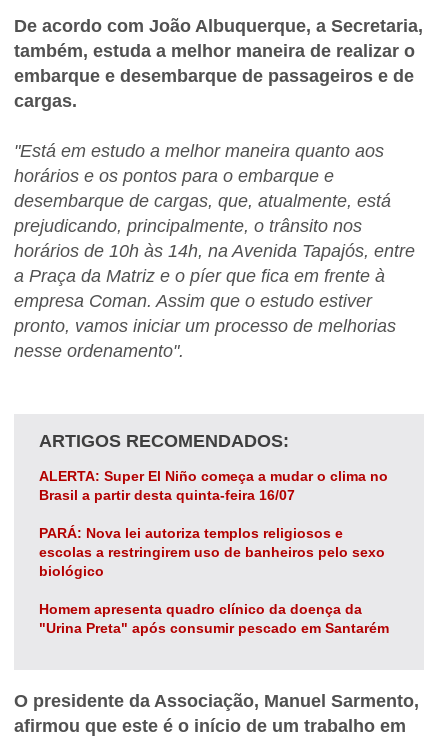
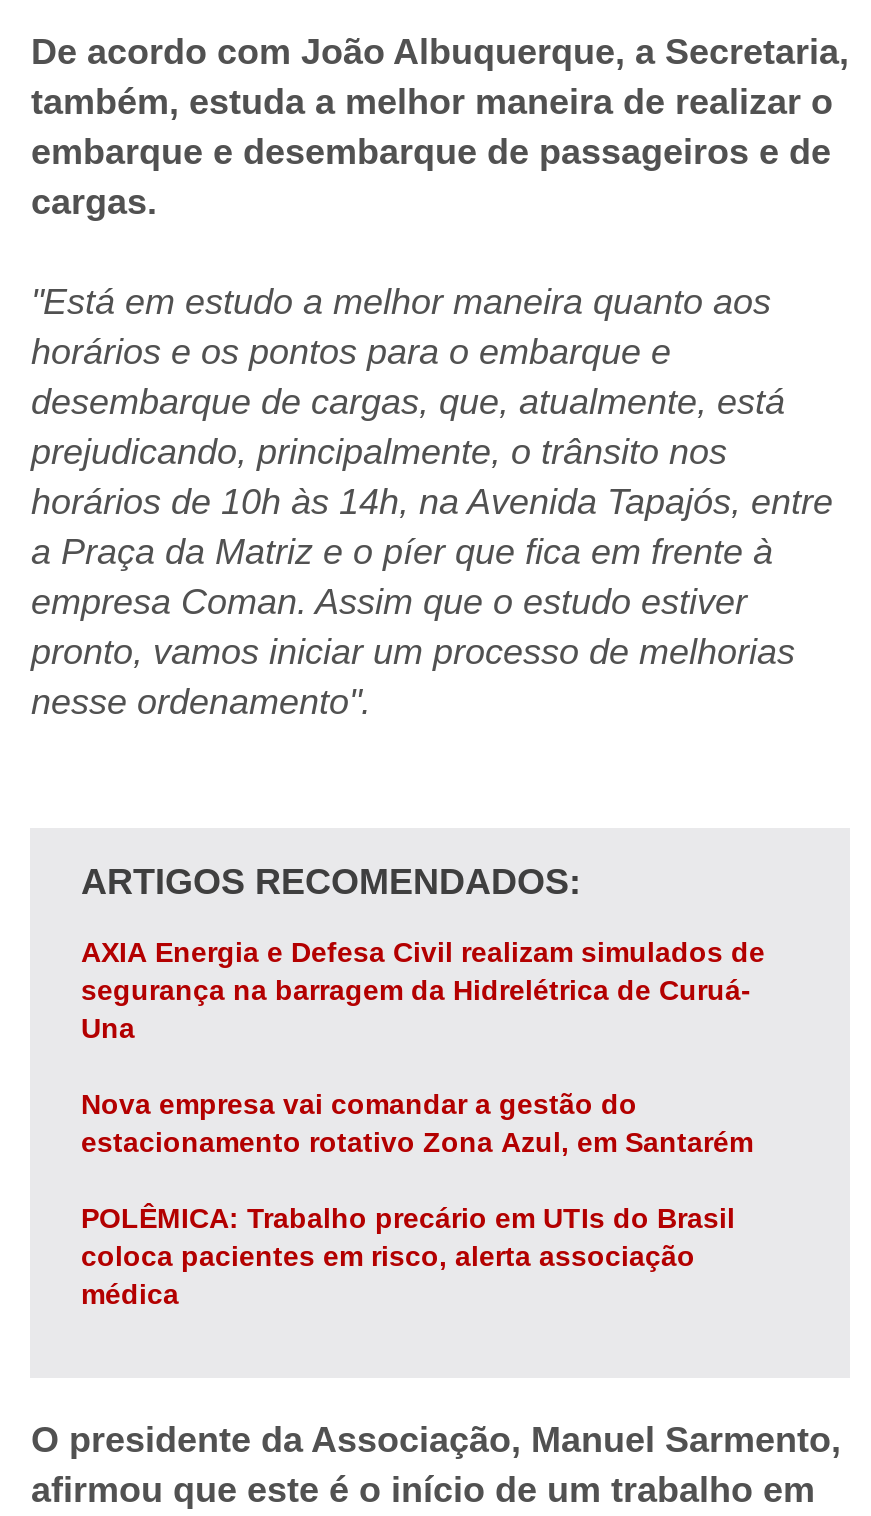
- ALERTA: Super El Niño começa a mudar o clima no
- Brasil a partir desta quinta-feira 16/07
+ AXIA Energia e Defesa Civil realizam simulados de
+ segurança na barragem da Hidrelétrica de Curuá-
+ Una

- PARÁ: Nova lei autoriza templos religiosos e
- escolas a restringirem uso de banheiros pelo sexo
- biológico
+ Nova empresa vai comandar a gestão do
+ estacionamento rotativo Zona Azul, em Santarém

- Homem apresenta quadro clínico da doença da
- "Urina Preta" após consumir pescado em Santarém
+ POLÊMICA: Trabalho precário em UTIs do Brasil
+ coloca pacientes em risco, alerta associação
+ médica
